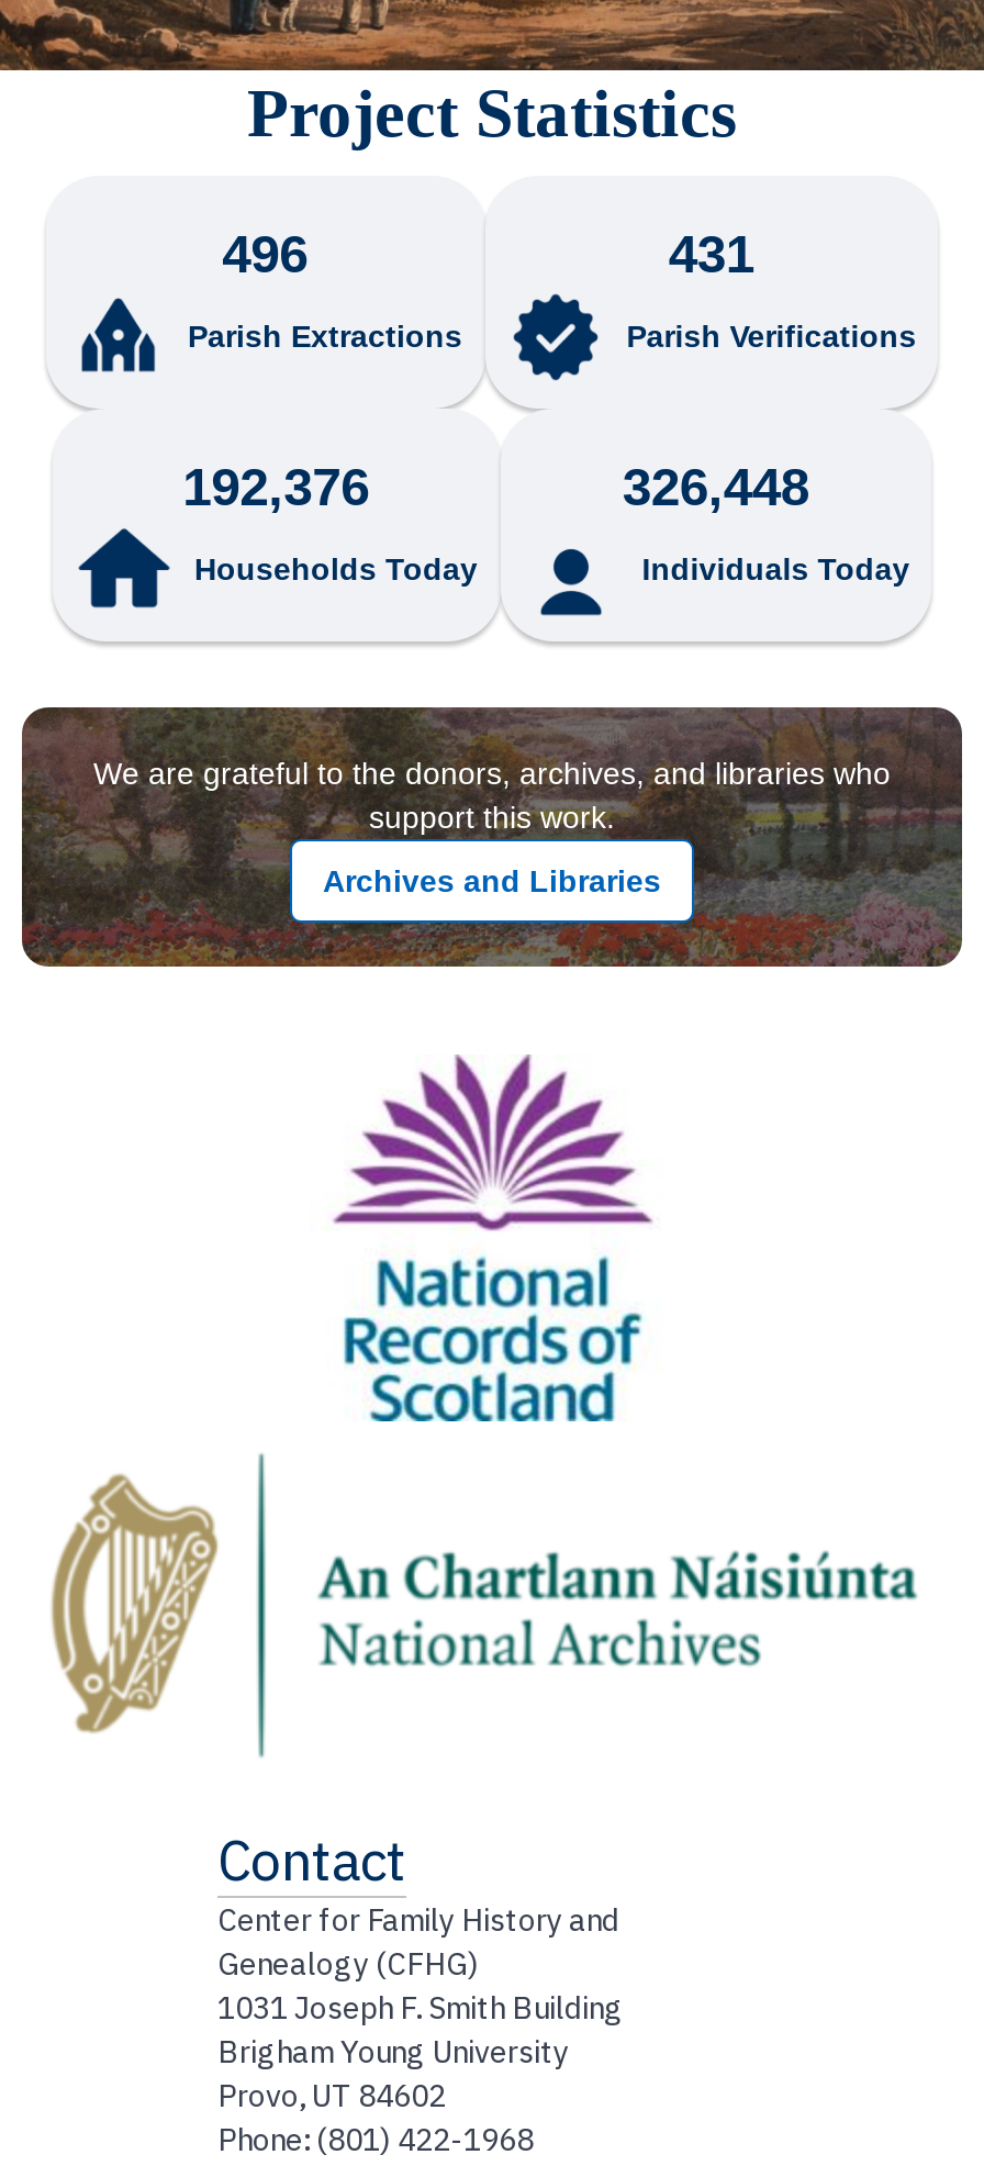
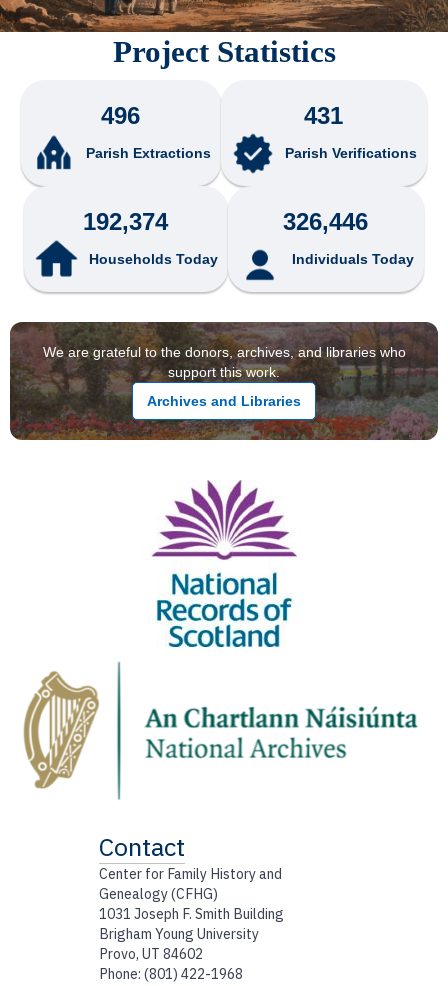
- 192,376
+ 192,374

- 326,448
+ 326,446
